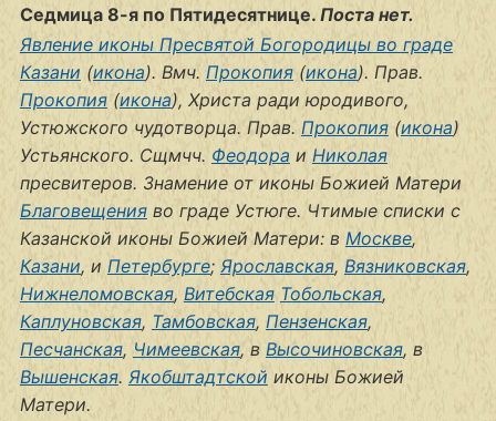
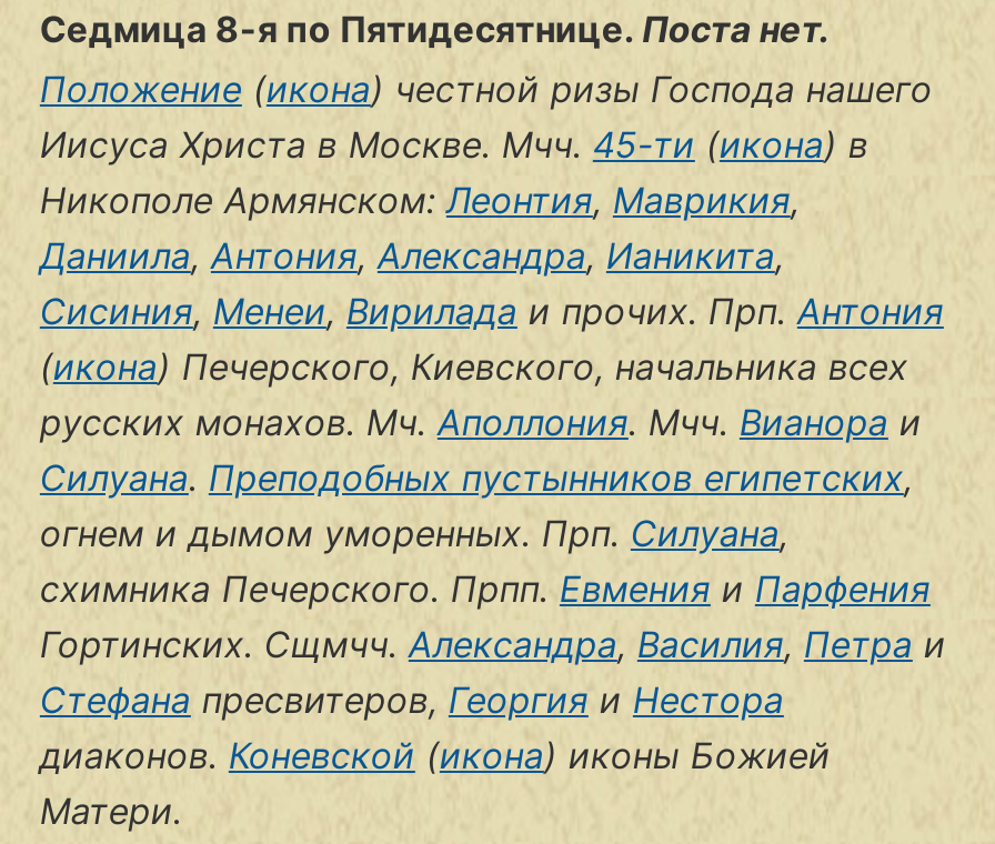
- Явление иконы Пресвятой Богородицы во граде
- Казани (икона). Вмч. Прокопия (икона). Прав.
- Прокопия (икона), Христа ради юродивого,
- Устюжского чудотворца. Прав. Прокопия (икона)
- Устьянского. Сщмчч. Феодора и Николая
- пресвитеров. Знамение от иконы Божией Матери
- Благовещения во граде Устюге. Чтимые списки с
- Казанской иконы Божией Матери: в Москве,
- Казани, и Петербурге; Ярославская, Вязниковская,
- Нижнеломовская, Витебская Тобольская,
- Каплуновская, Тамбовская, Пензенская,
- Песчанская, Чимеевская, в Высочиновская, в
- Вышенская. Якобштадтской иконы Божией
+ Положение (икона) честной ризы Господа нашего
+ Иисуса Христа в Москве. Мчч. 45-ти (икона) в
+ Никополе Армянском: Леонтия, Маврикия,
+ Даниила, Антония, Александра, Ианикита,
+ Сисиния, Менеи, Вирилада и прочих. Прп. Антония
+ (икона) Печерского, Киевского, начальника всех
+ русских монахов. Мч. Аполлония. Мчч. Вианора и
+ Силуана. Преподобных пустынников египетских,
+ огнем и дымом уморенных. Прп. Силуана,
+ схимника Печерского. Прпп. Евмения и Парфения
+ Гортинских. Сщмчч. Александра, Василия, Петра и
+ Стефана пресвитеров, Георгия и Нестора
+ диаконов. Коневской (икона) иконы Божией
